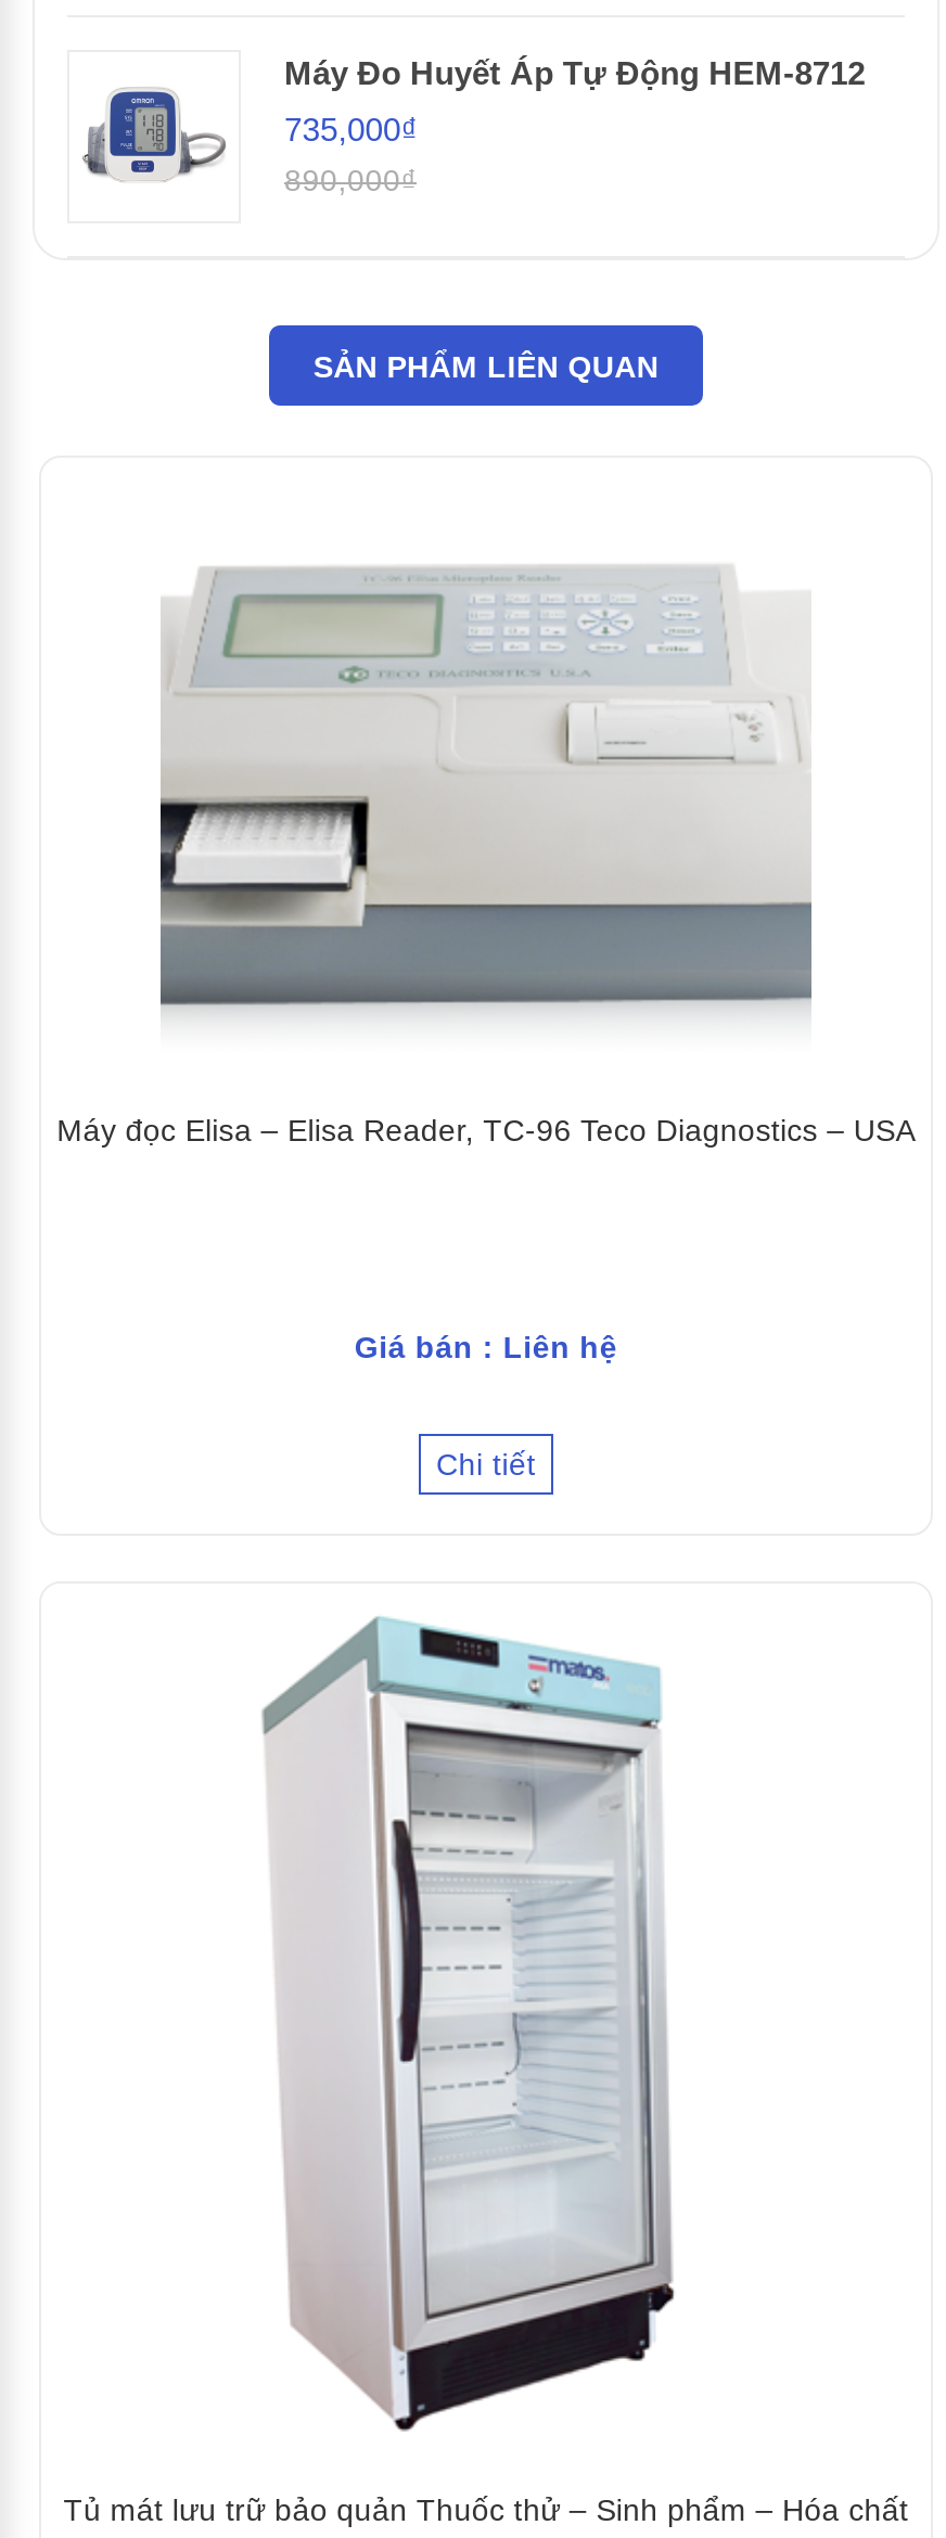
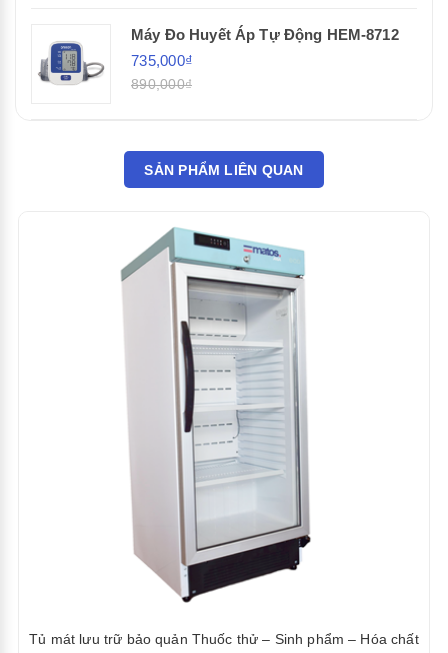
- [image]

- Máy đọc Elisa – Elisa Reader, TC-96 Teco Diagnostics – USA

- Giá bán : Liên hệ
- Chi tiết
